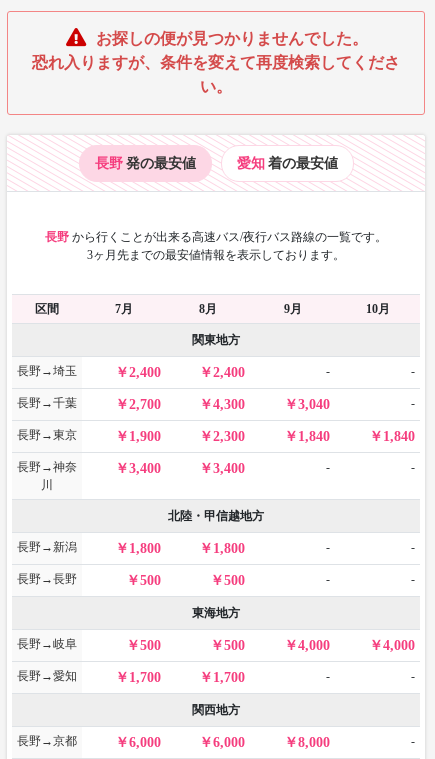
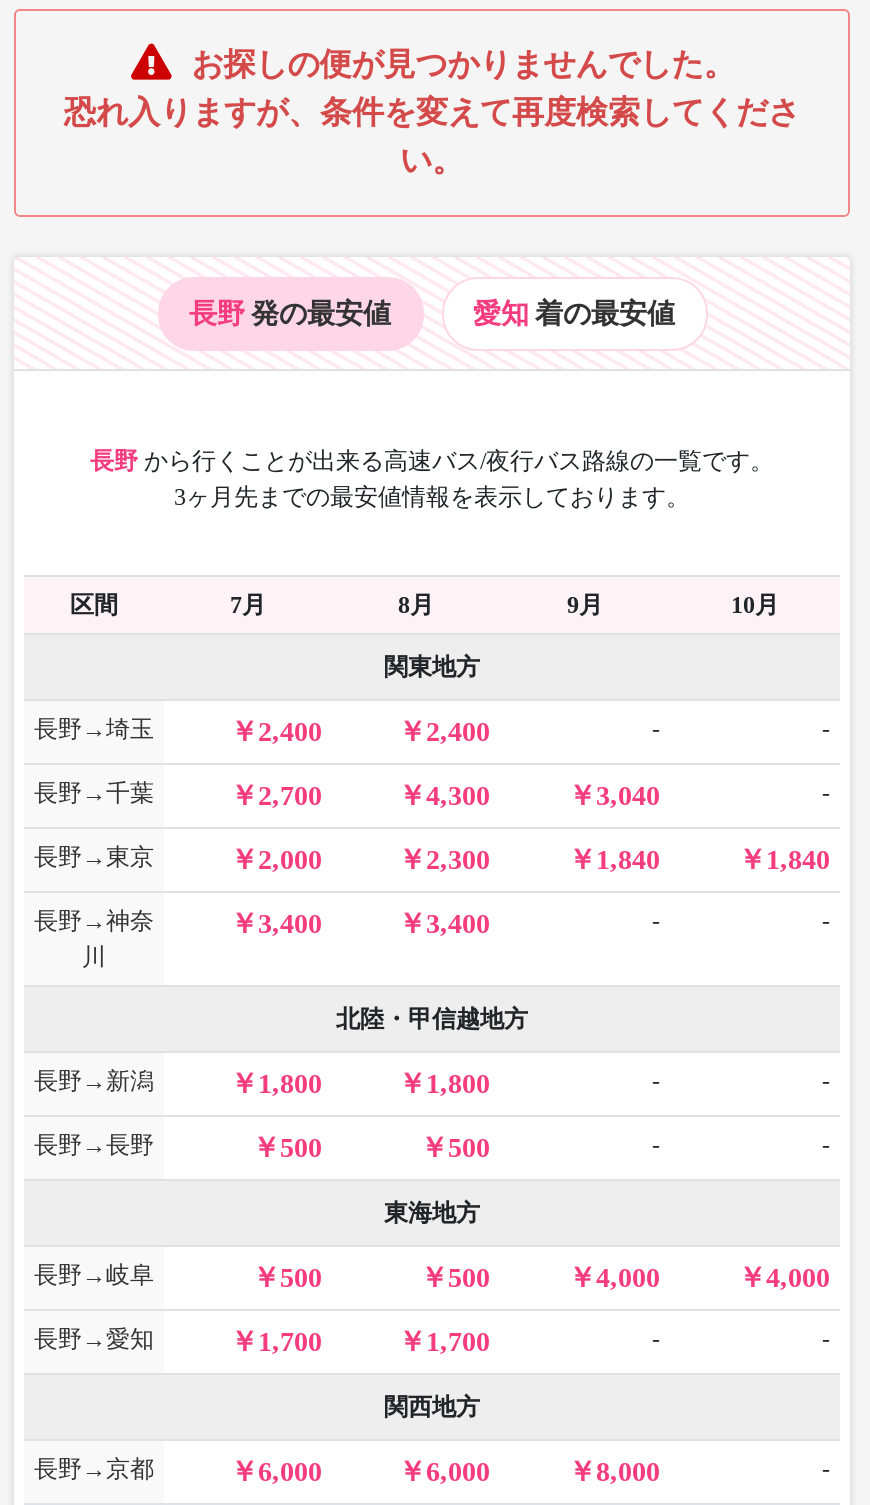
- 1,900
+ 2,000
